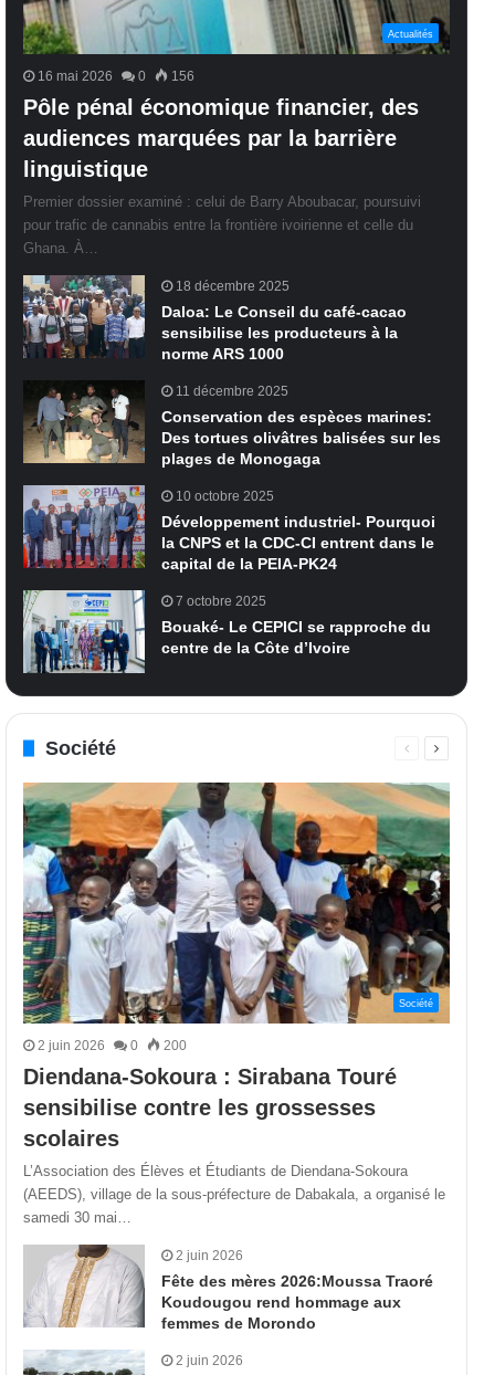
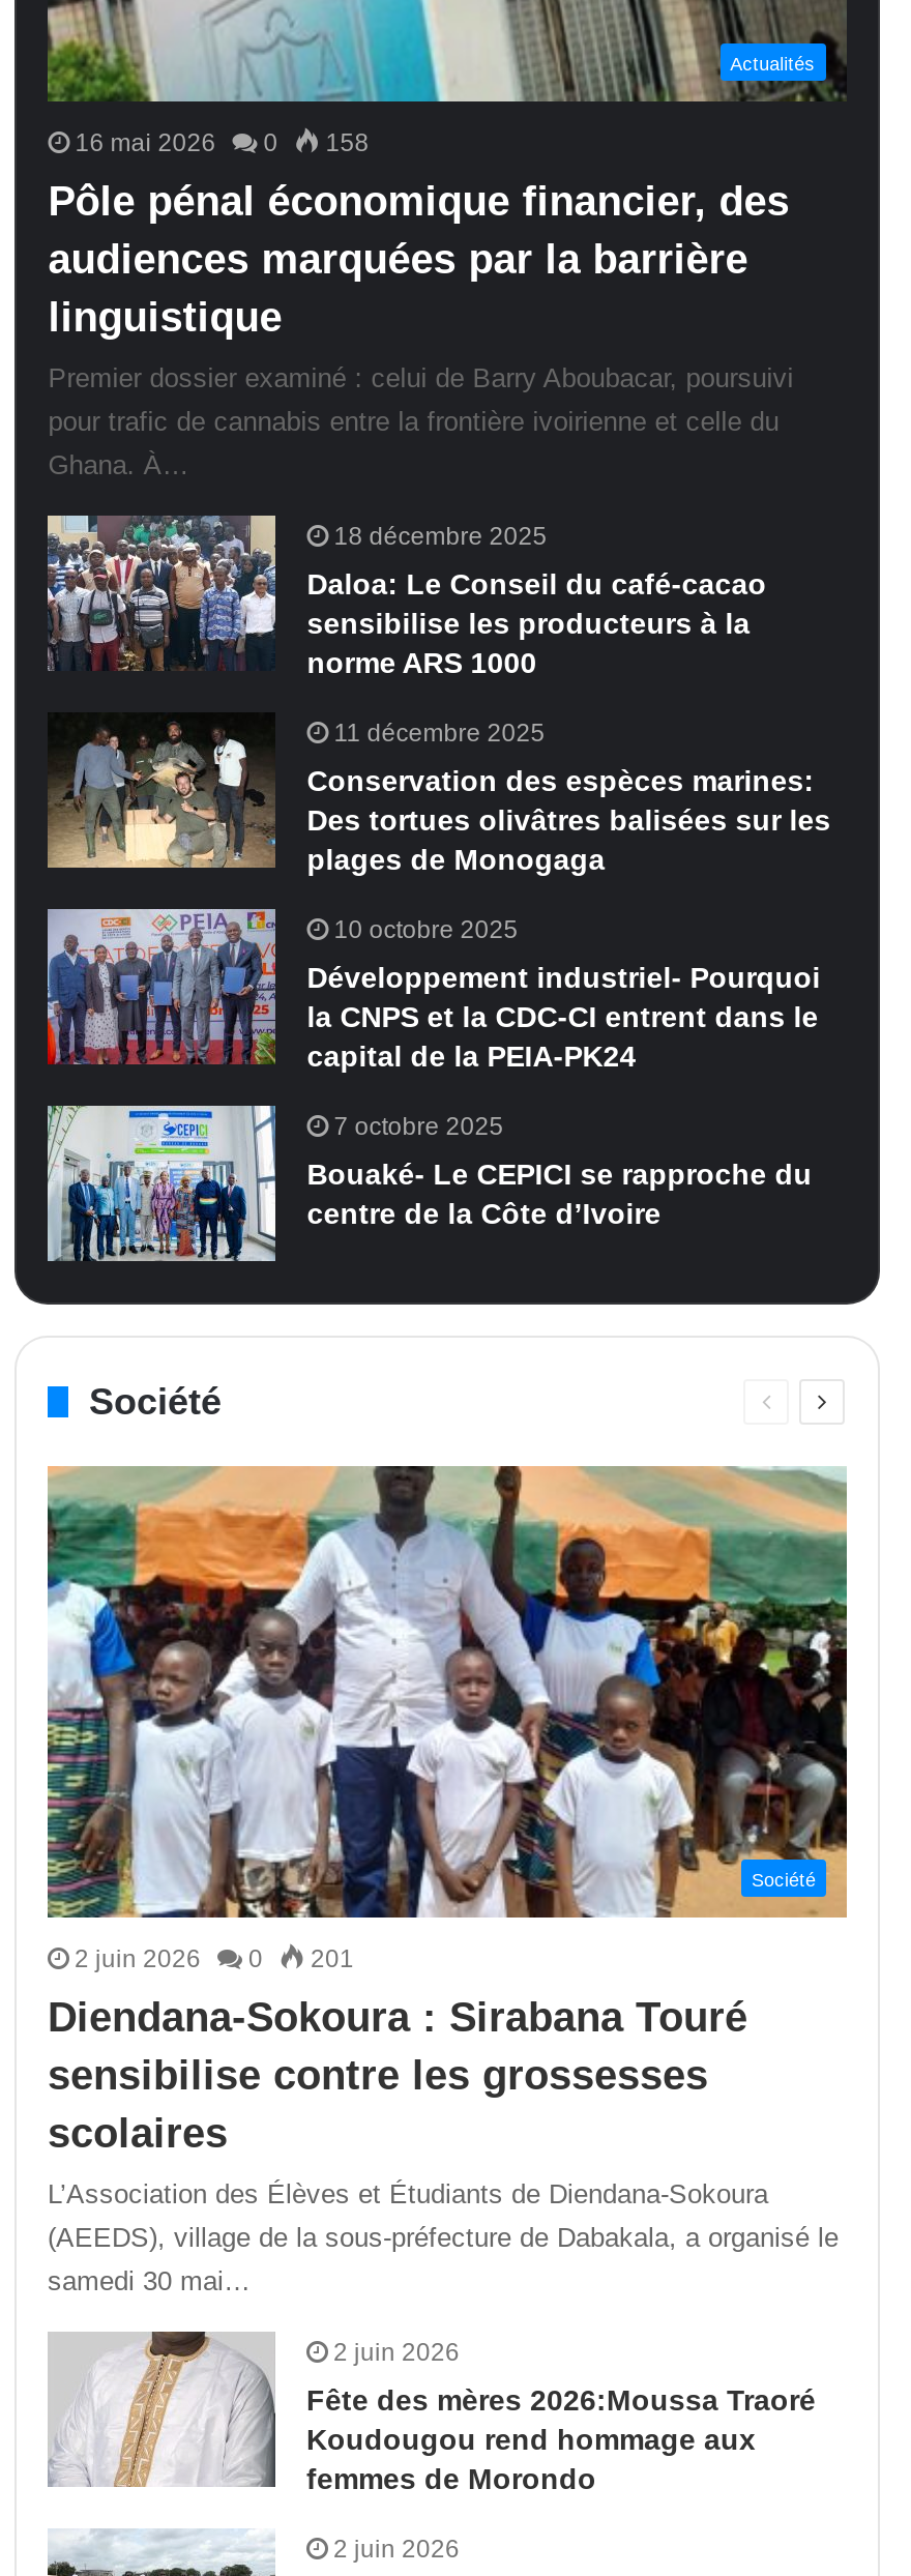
- 16 mai 2026 0 156
+ 16 mai 2026 0 158

- 2 juin 2026 0 200
+ 2 juin 2026 0 201
